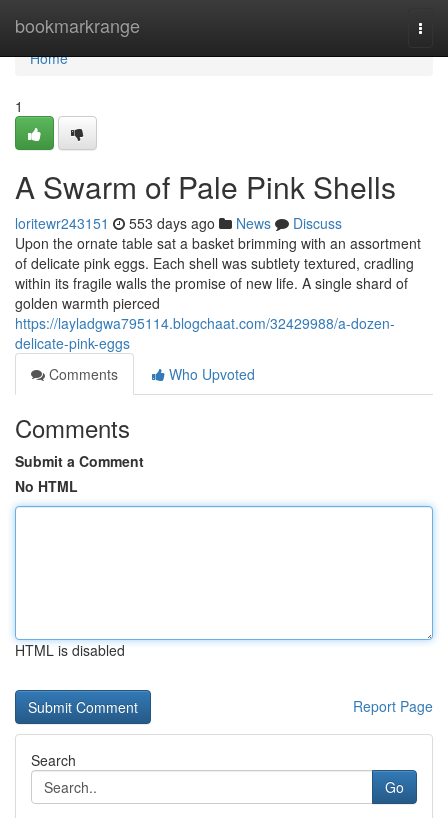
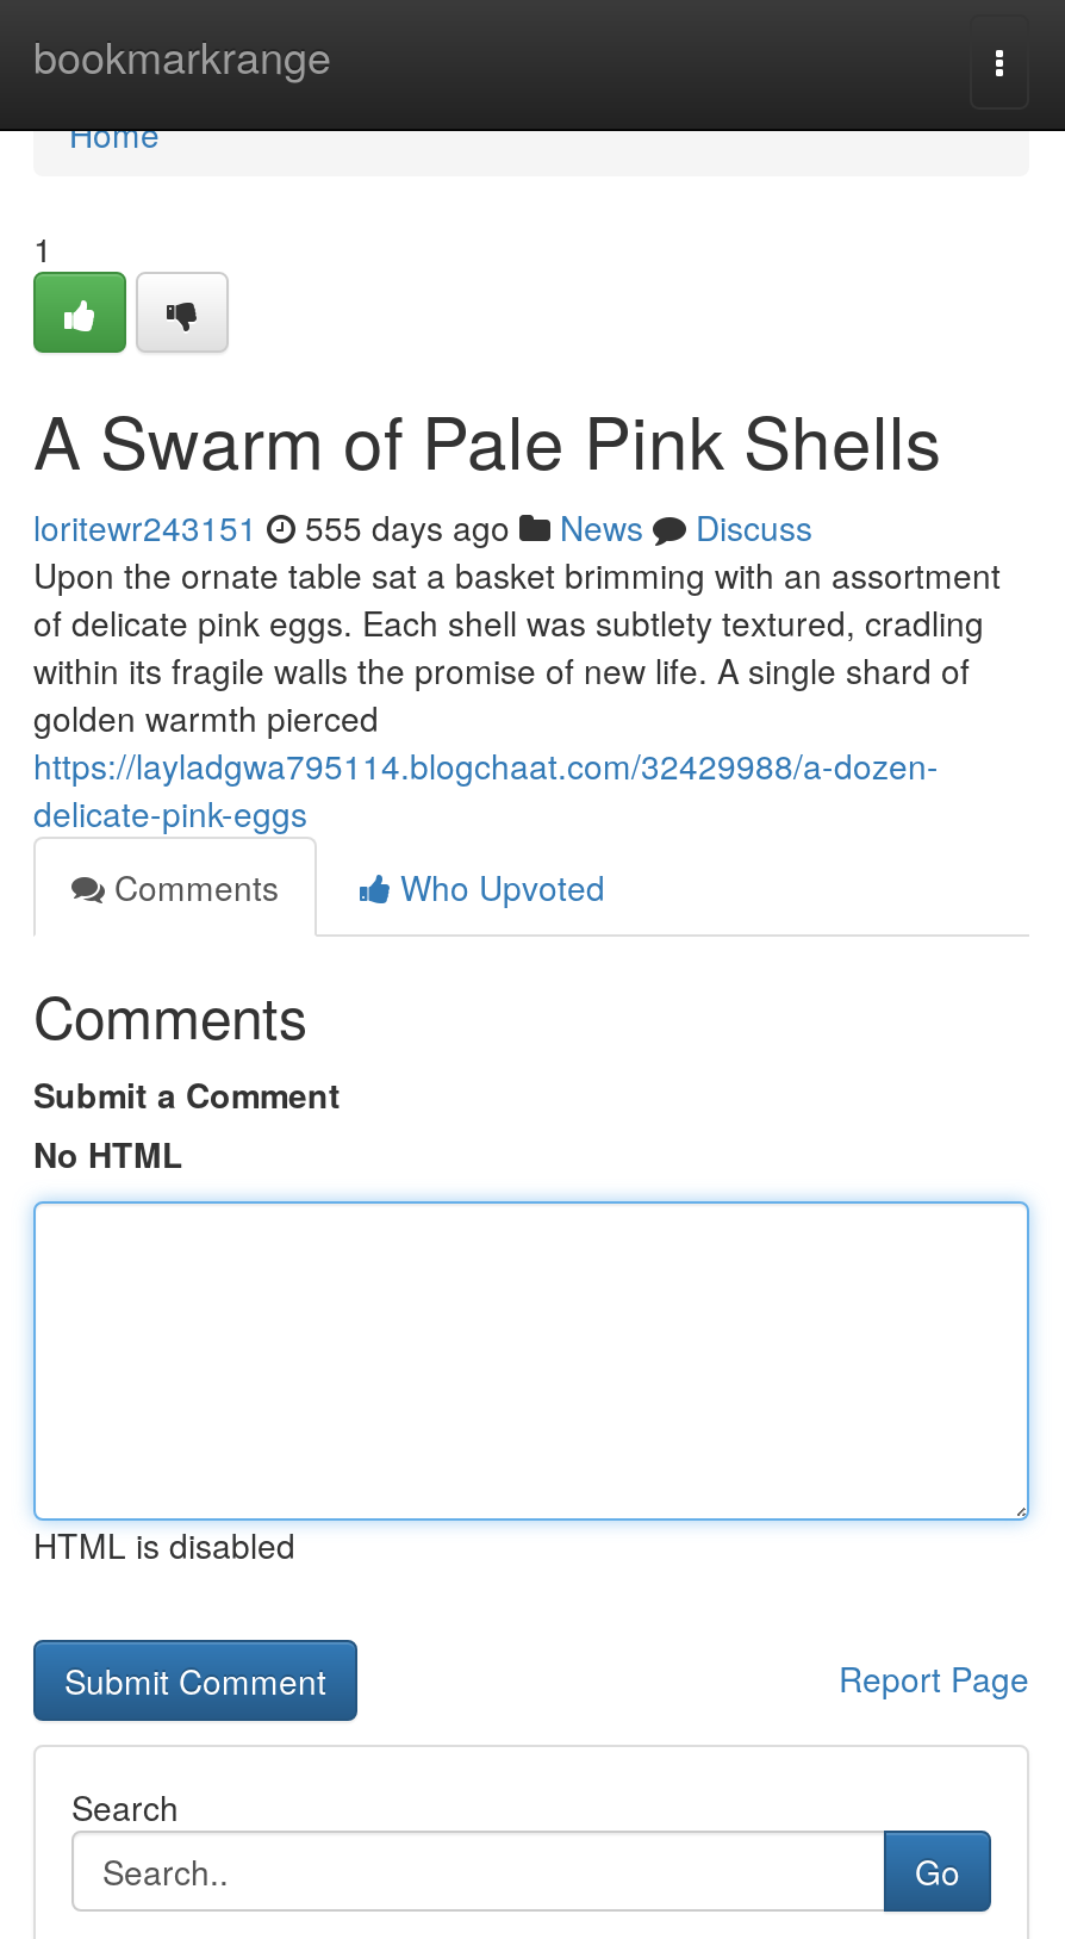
- loritewr243151 553 days ago News Discuss
+ loritewr243151 555 days ago News Discuss
